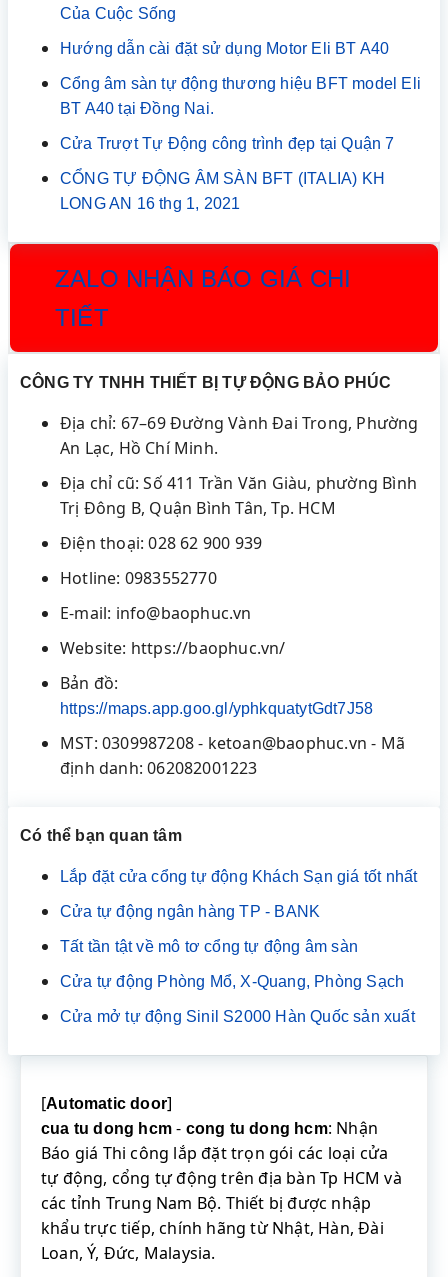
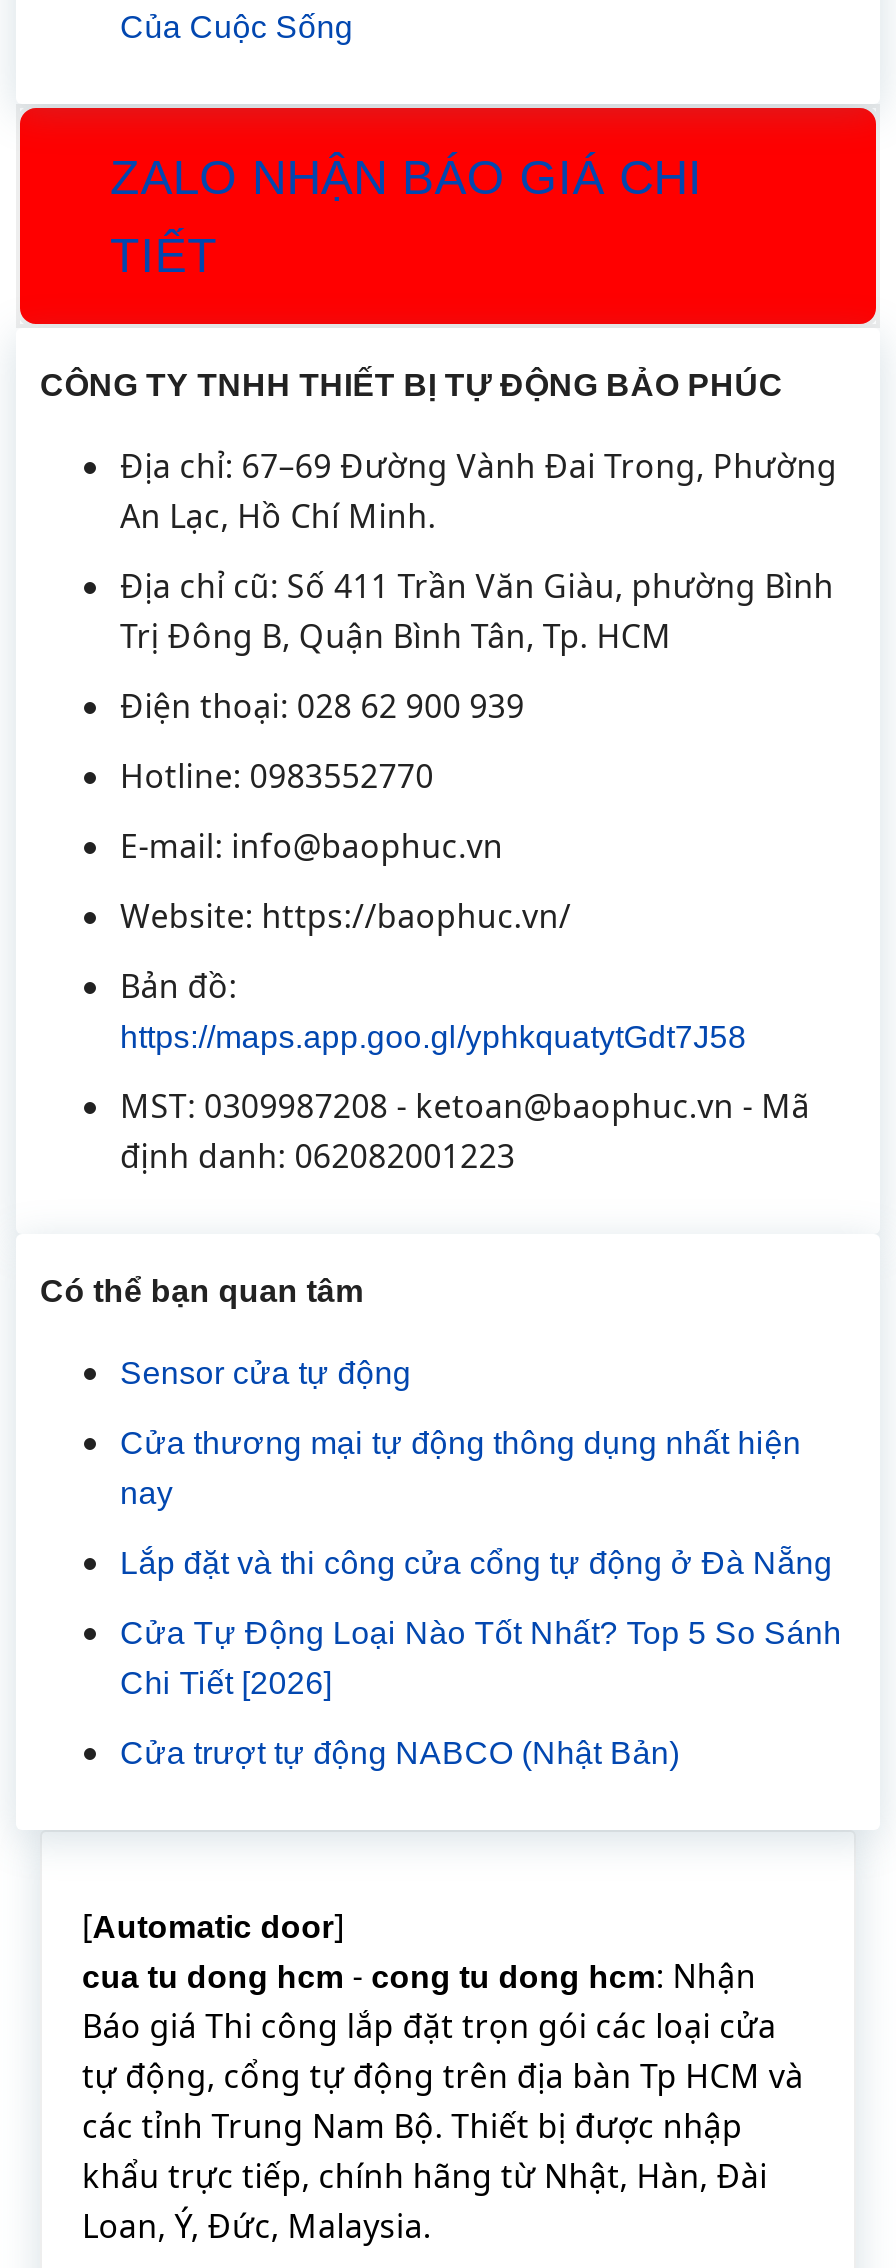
- Hướng dẫn cài đặt sử dụng Motor Eli BT A40
- Cổng âm sàn tự động thương hiệu BFT model Eli
- BT A40 tại Đồng Nai.
- Cửa Trượt Tự Động công trình đẹp tại Quận 7
- CỔNG TỰ ĐỘNG ÂM SÀN BFT (ITALIA) KH
- LONG AN 16 thg 1, 2021

moved up: CÔNG TY TNHH THIẾT BỊ TỰ ĐỘNG BẢO PHÚC | Địa chỉ: 67–69 Đường Vành Đai Trong, Phường | An Lạc, Hồ Chí Minh. | ... | định danh: 062082001223 | Có thể bạn quan tâm

- Lắp đặt cửa cổng tự động Khách Sạn giá tốt nhất
- Cửa tự động ngân hàng TP - BANK
- Tất tần tật về mô tơ cổng tự động âm sàn
- Cửa tự động Phòng Mổ, X-Quang, Phòng Sạch
- Cửa mở tự động Sinil S2000 Hàn Quốc sản xuất
+ Sensor cửa tự động
+ Cửa thương mại tự động thông dụng nhất hiện
+ nay
+ Lắp đặt và thi công cửa cổng tự động ở Đà Nẵng
+ Cửa Tự Động Loại Nào Tốt Nhất? Top 5 So Sánh
+ Chi Tiết [2026]
+ Cửa trượt tự động NABCO (Nhật Bản)
